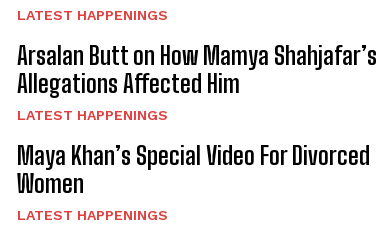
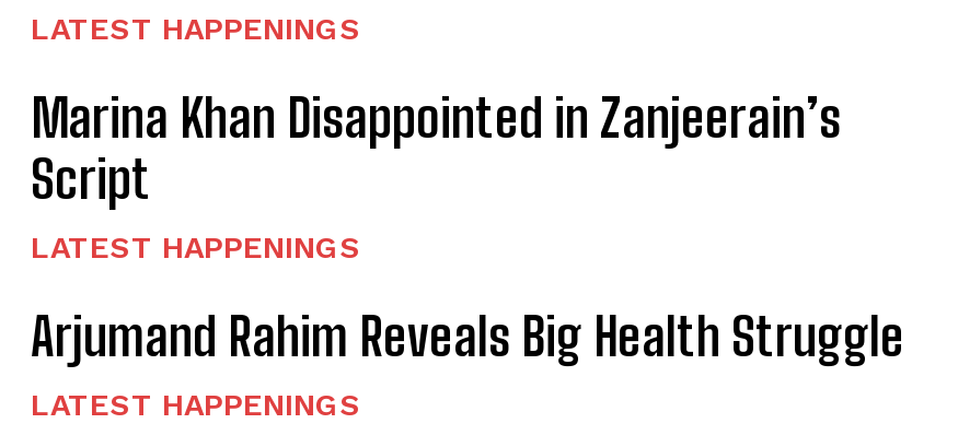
- Arsalan Butt on How Mamya Shahjafar’s
- Allegations Affected Him
+ Marina Khan Disappointed in Zanjeerain’s
+ Script

- Maya Khan’s Special Video For Divorced
- Women
+ Arjumand Rahim Reveals Big Health Struggle
